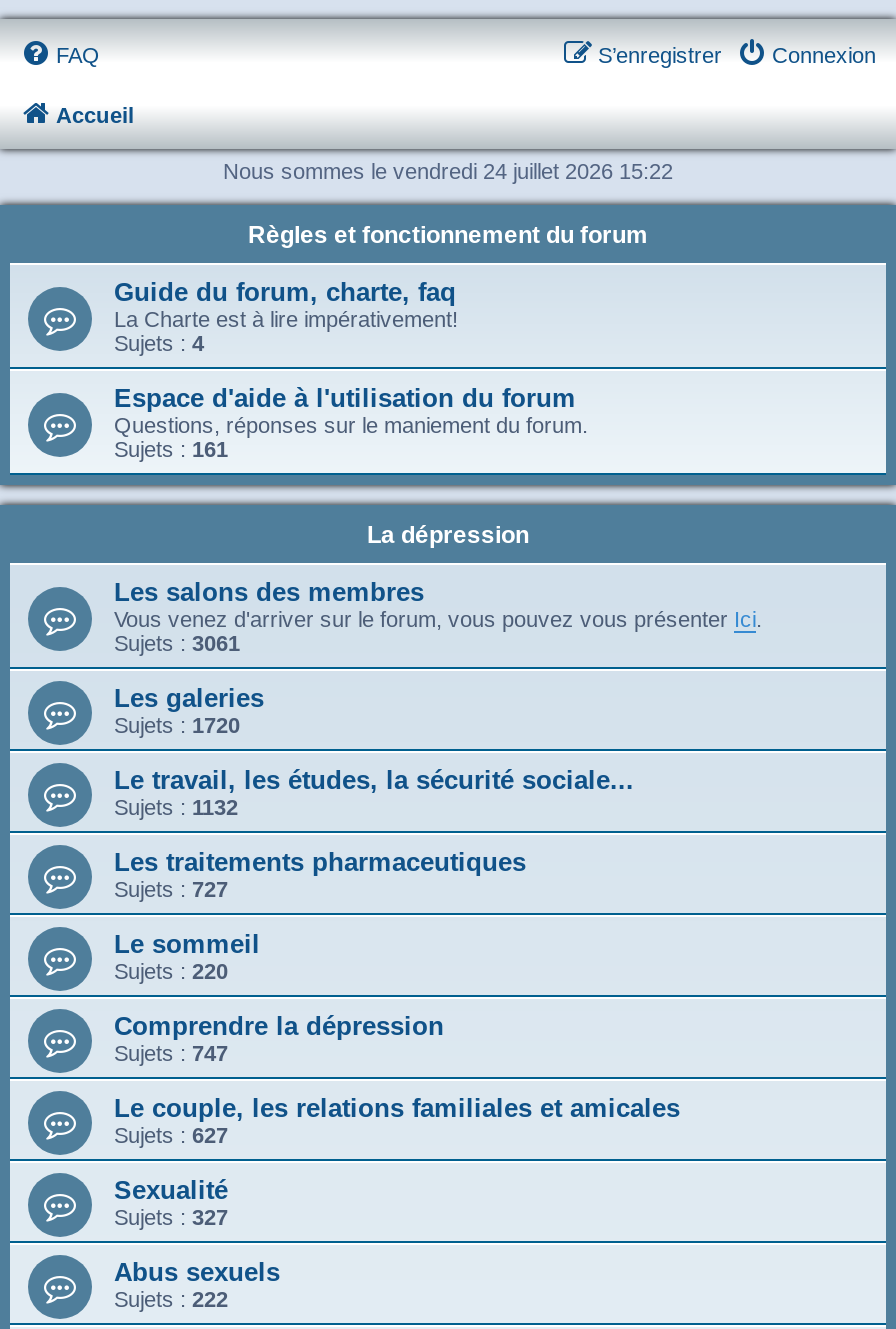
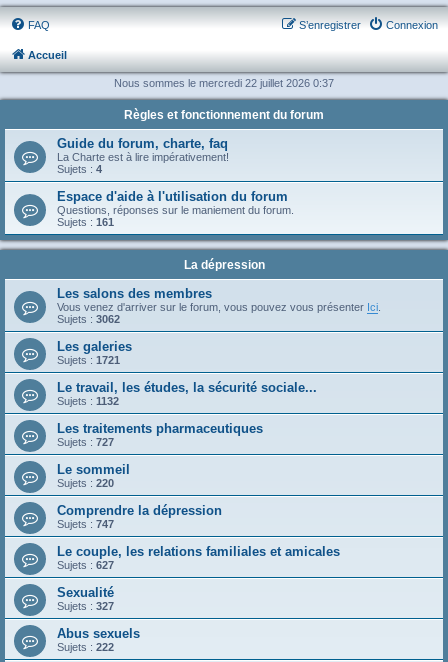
- Nous sommes le vendredi 24 juillet 2026 15:22
+ Nous sommes le mercredi 22 juillet 2026 0:37

- Sujets : 3061
+ Sujets : 3062

- Sujets : 1720
+ Sujets : 1721
